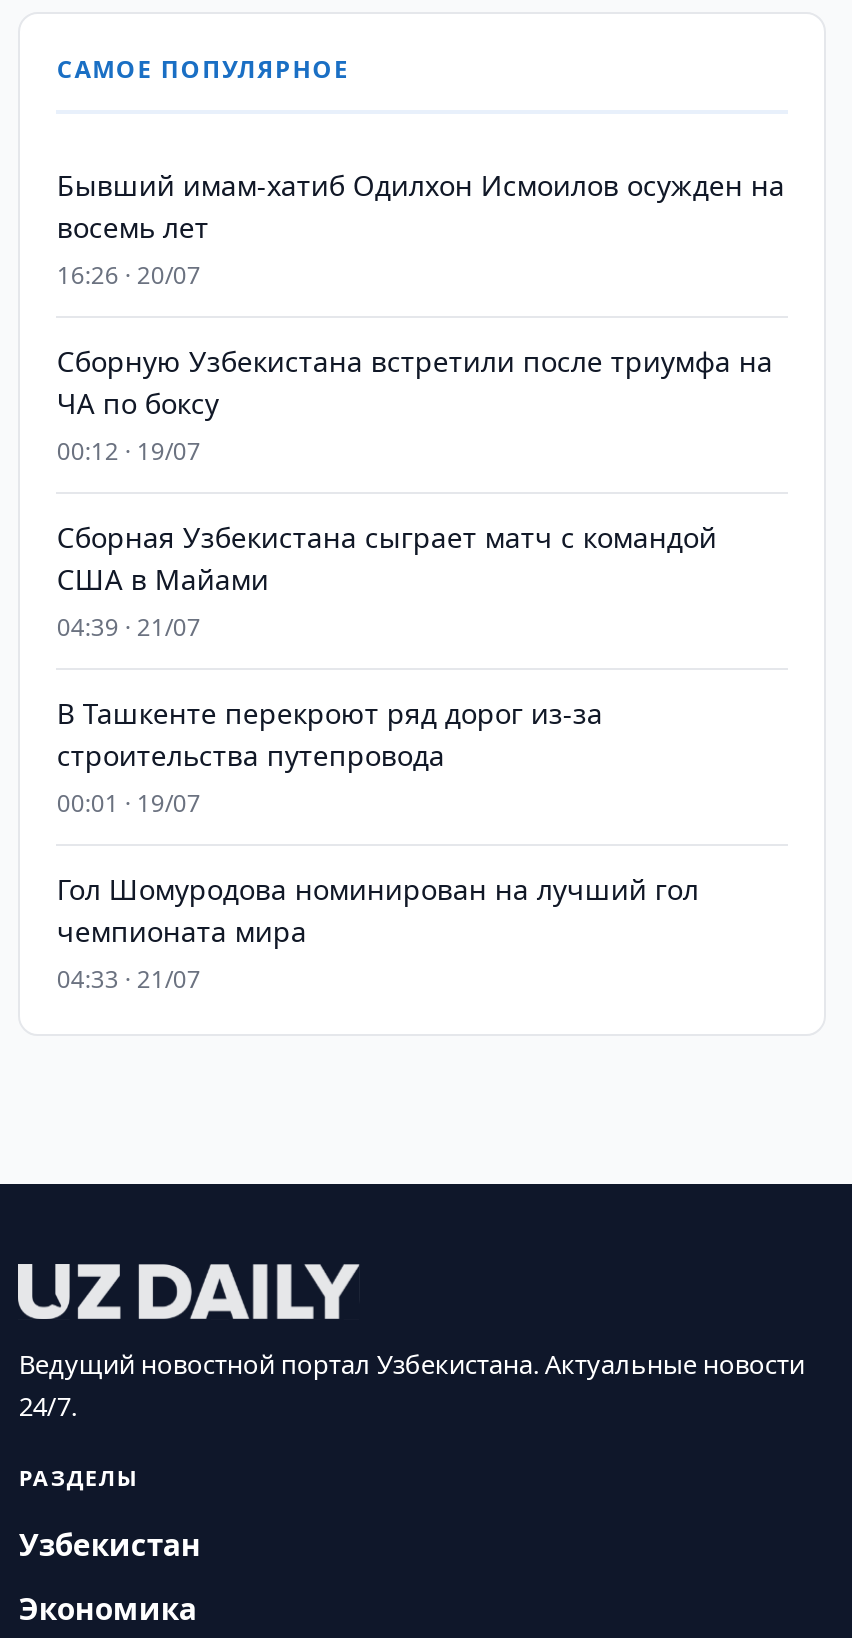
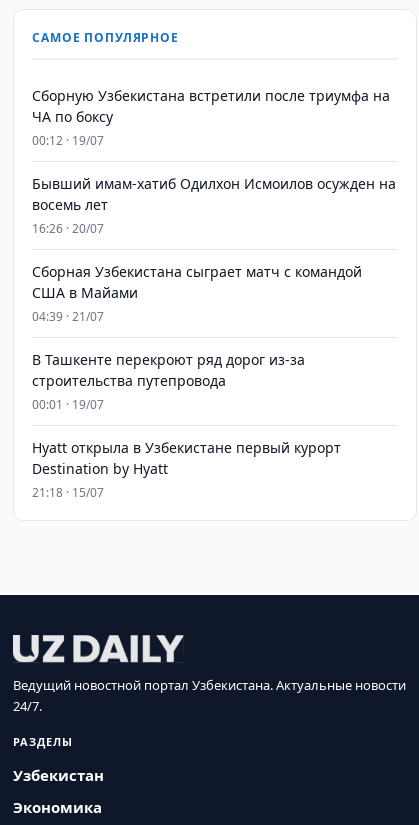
moved down: Бывший имам-хатиб Одилхон Исмоилов осужден на | восемь лет | 16:26 · 20/07

moved up: Сборную Узбекистана встретили после триумфа на | ЧА по боксу | 00:12 · 19/07

- Гол Шомуродова номинирован на лучший гол
- чемпионата мира
- 04:33 · 21/07
+ Hyatt открыла в Узбекистане первый курорт
+ Destination by Hyatt
+ 21:18 · 15/07
